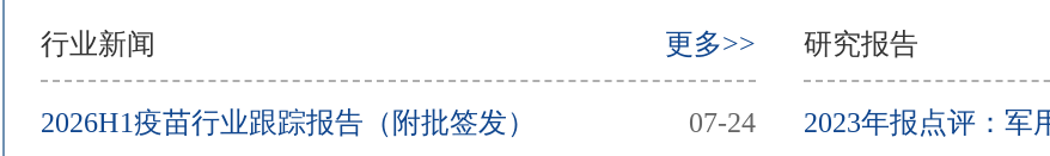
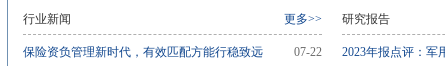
- 07-24
- 2026H1疫苗行业跟踪报告（附批签发）
+ 07-22
+ 保险资负管理新时代，有效匹配方能行稳致远
